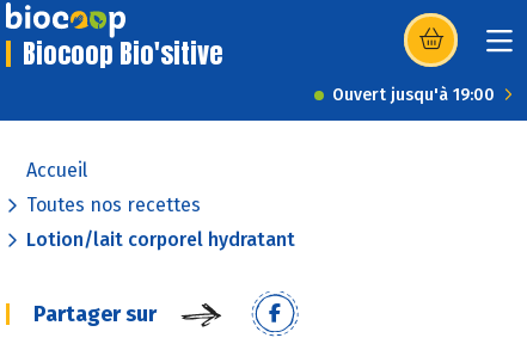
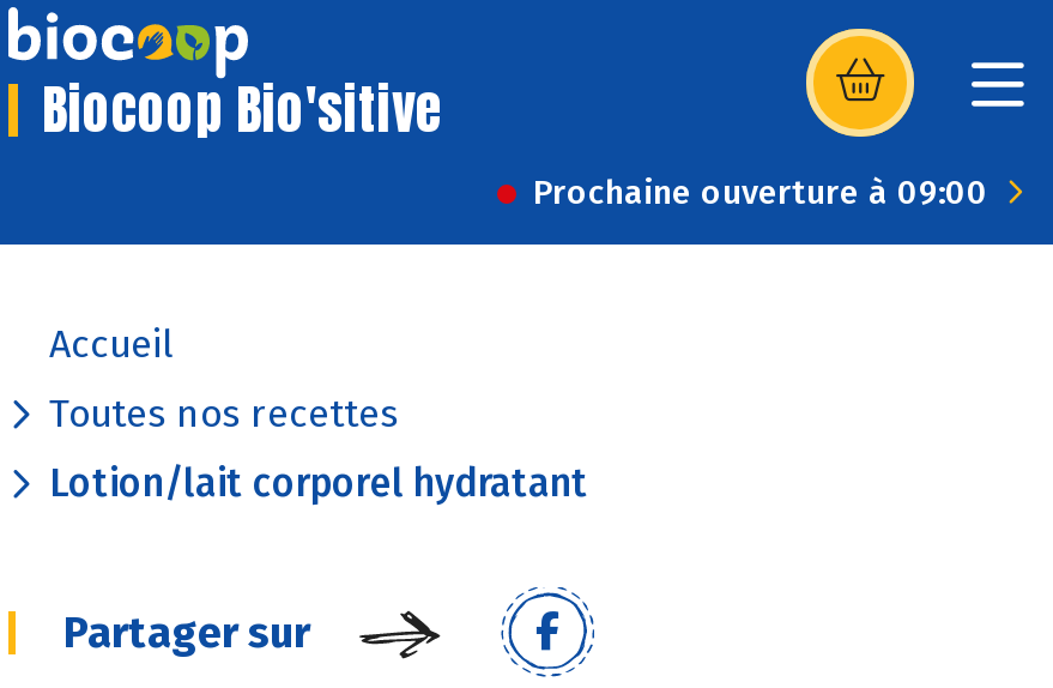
- Ouvert jusqu'à 19:00
+ Prochaine ouverture à 09:00
